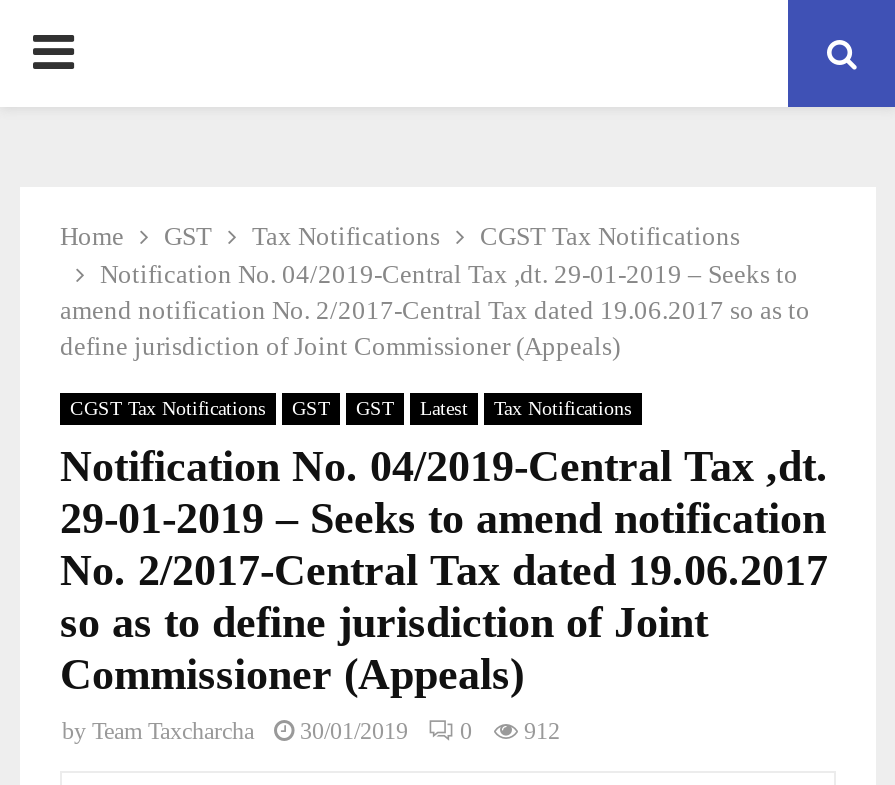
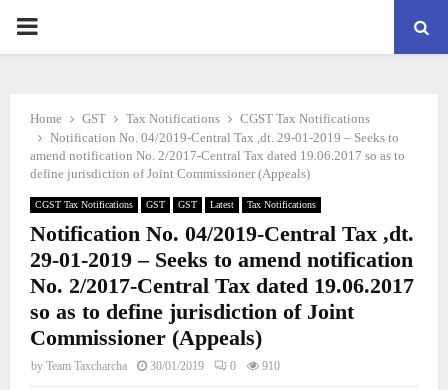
- by Team Taxcharcha 30/01/2019 0 912
+ by Team Taxcharcha 30/01/2019 0 910
